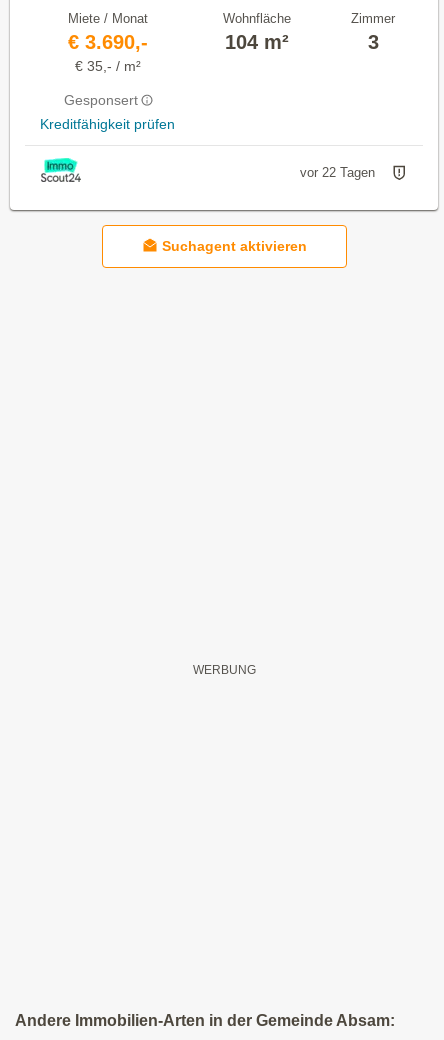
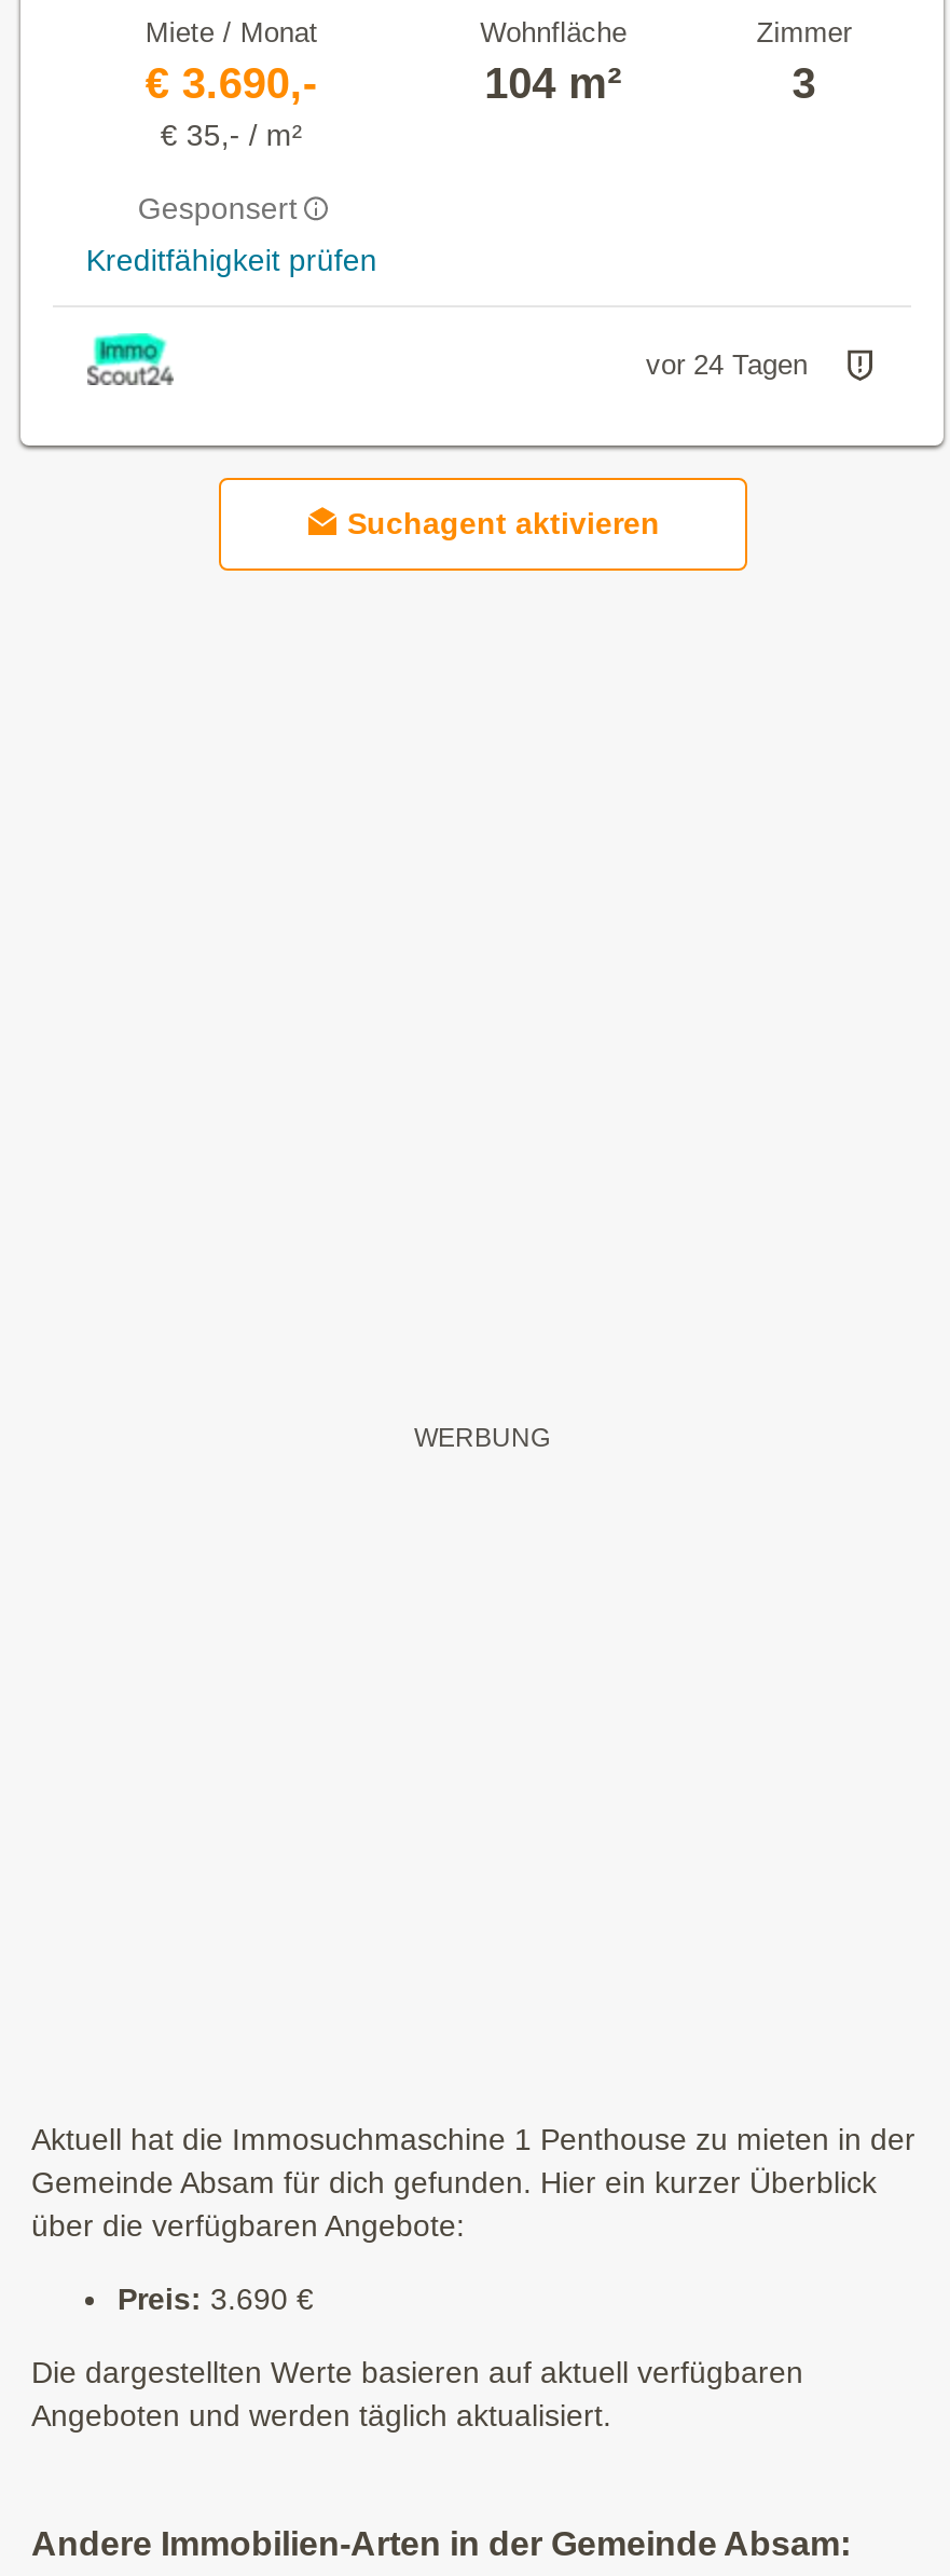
- vor 22 Tagen
+ vor 24 Tagen

+ Aktuell hat die Immosuchmaschine 1 Penthouse zu mieten in der
+ Gemeinde Absam für dich gefunden. Hier ein kurzer Überblick
+ über die verfügbaren Angebote:
+ Preis: 3.690 €
+ Die dargestellten Werte basieren auf aktuell verfügbaren
+ Angeboten und werden täglich aktualisiert.
